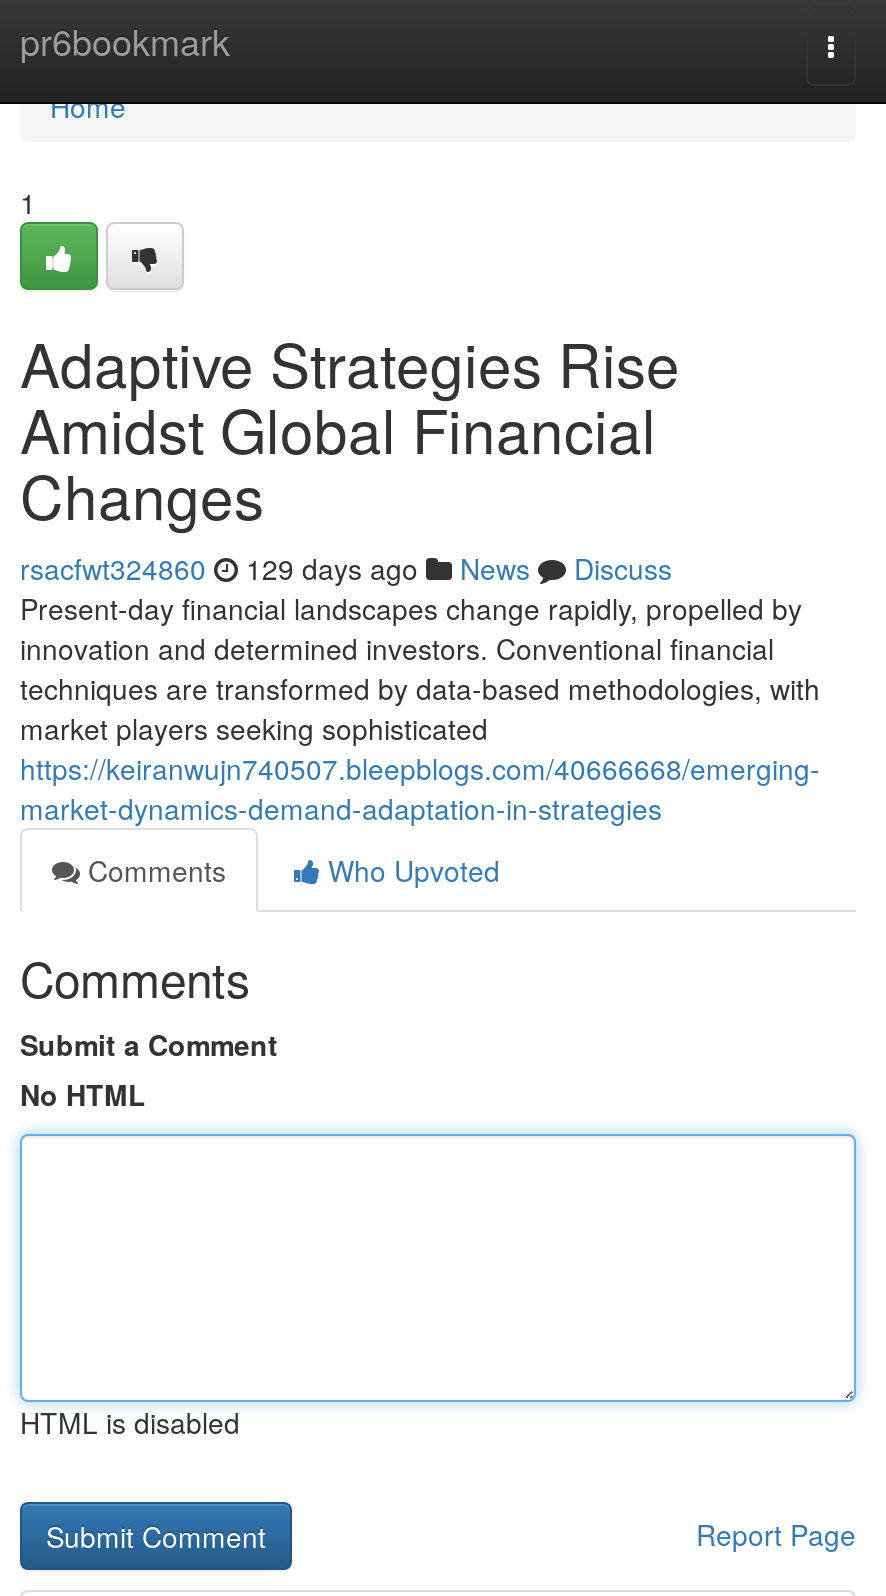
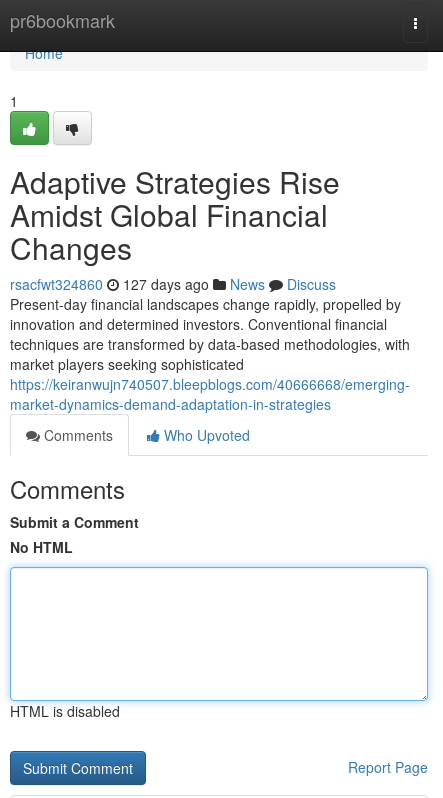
- rsacfwt324860 129 days ago News Discuss
+ rsacfwt324860 127 days ago News Discuss
